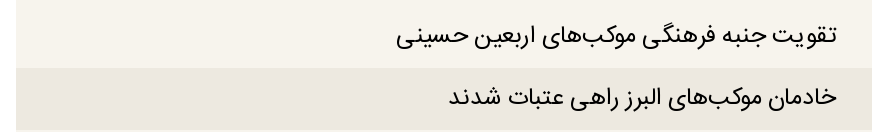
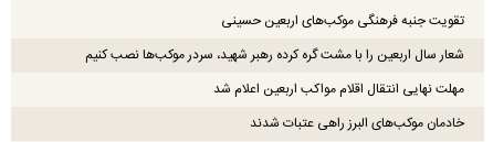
+ شعار سال اربعین را با مشت گره کرده رهبر شهید، سردر موکب‌ها نصب کنیم
+ مهلت نهایی انتقال اقلام مواکب اربعین اعلام شد
